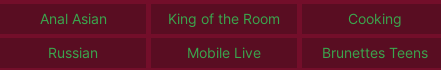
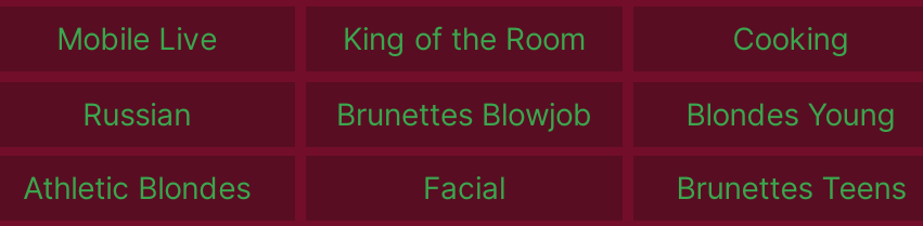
- Anal Asian

moved up: Mobile Live

+ Brunettes Blowjob
+ Blondes Young
+ Athletic Blondes
+ Facial
